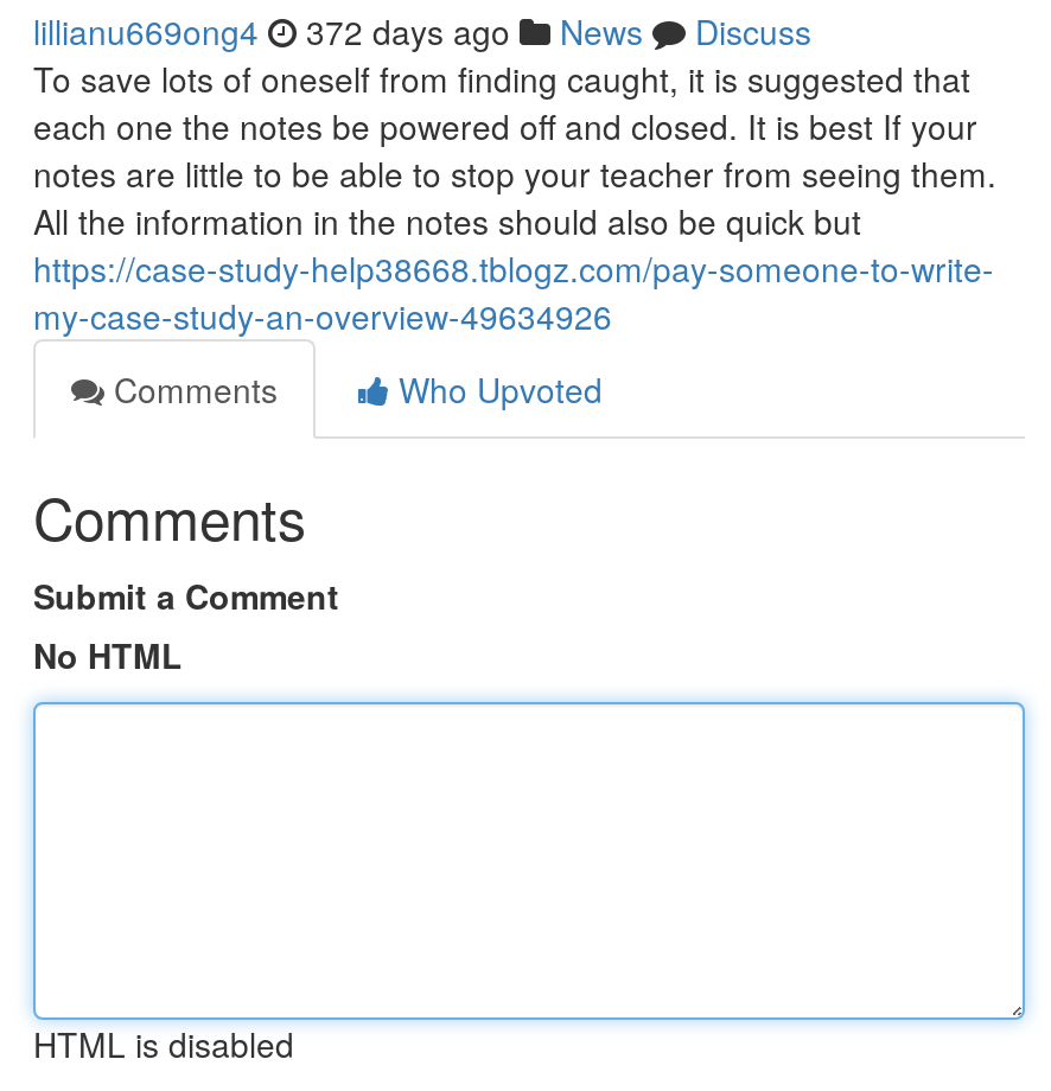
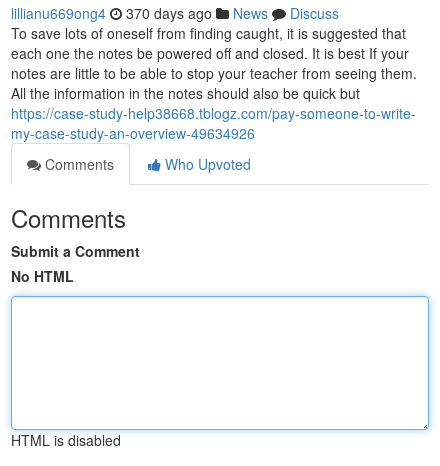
- lillianu669ong4 372 days ago News Discuss
+ lillianu669ong4 370 days ago News Discuss
